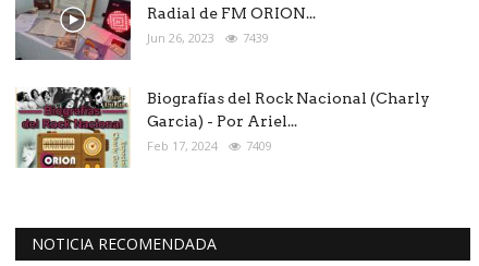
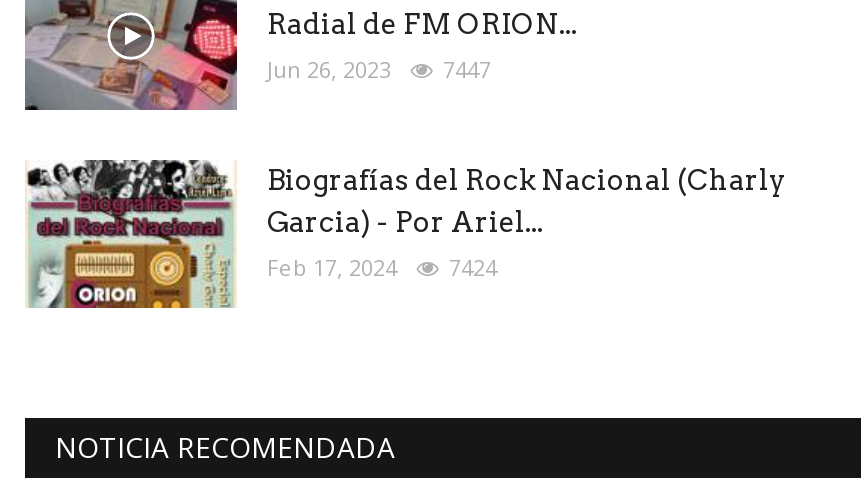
- Jun 26, 2023 7439
+ Jun 26, 2023 7447

- Feb 17, 2024 7409
+ Feb 17, 2024 7424
